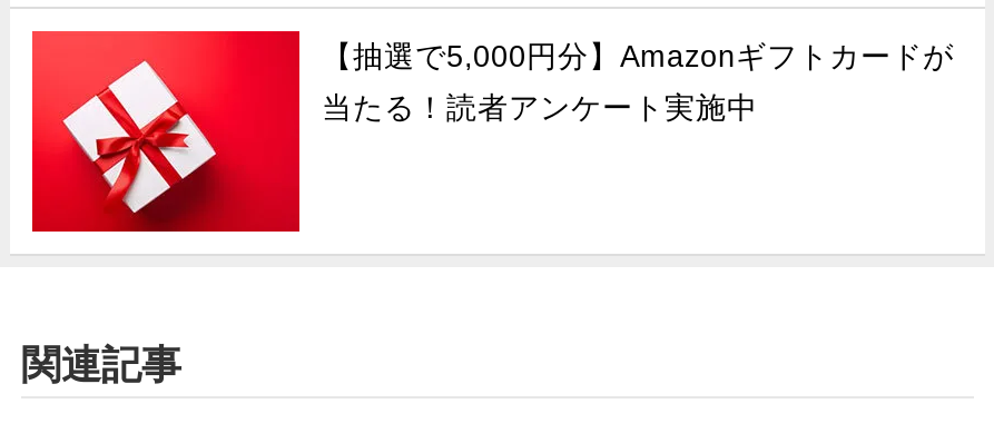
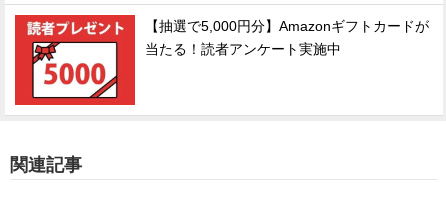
- [image]
+ [image]
